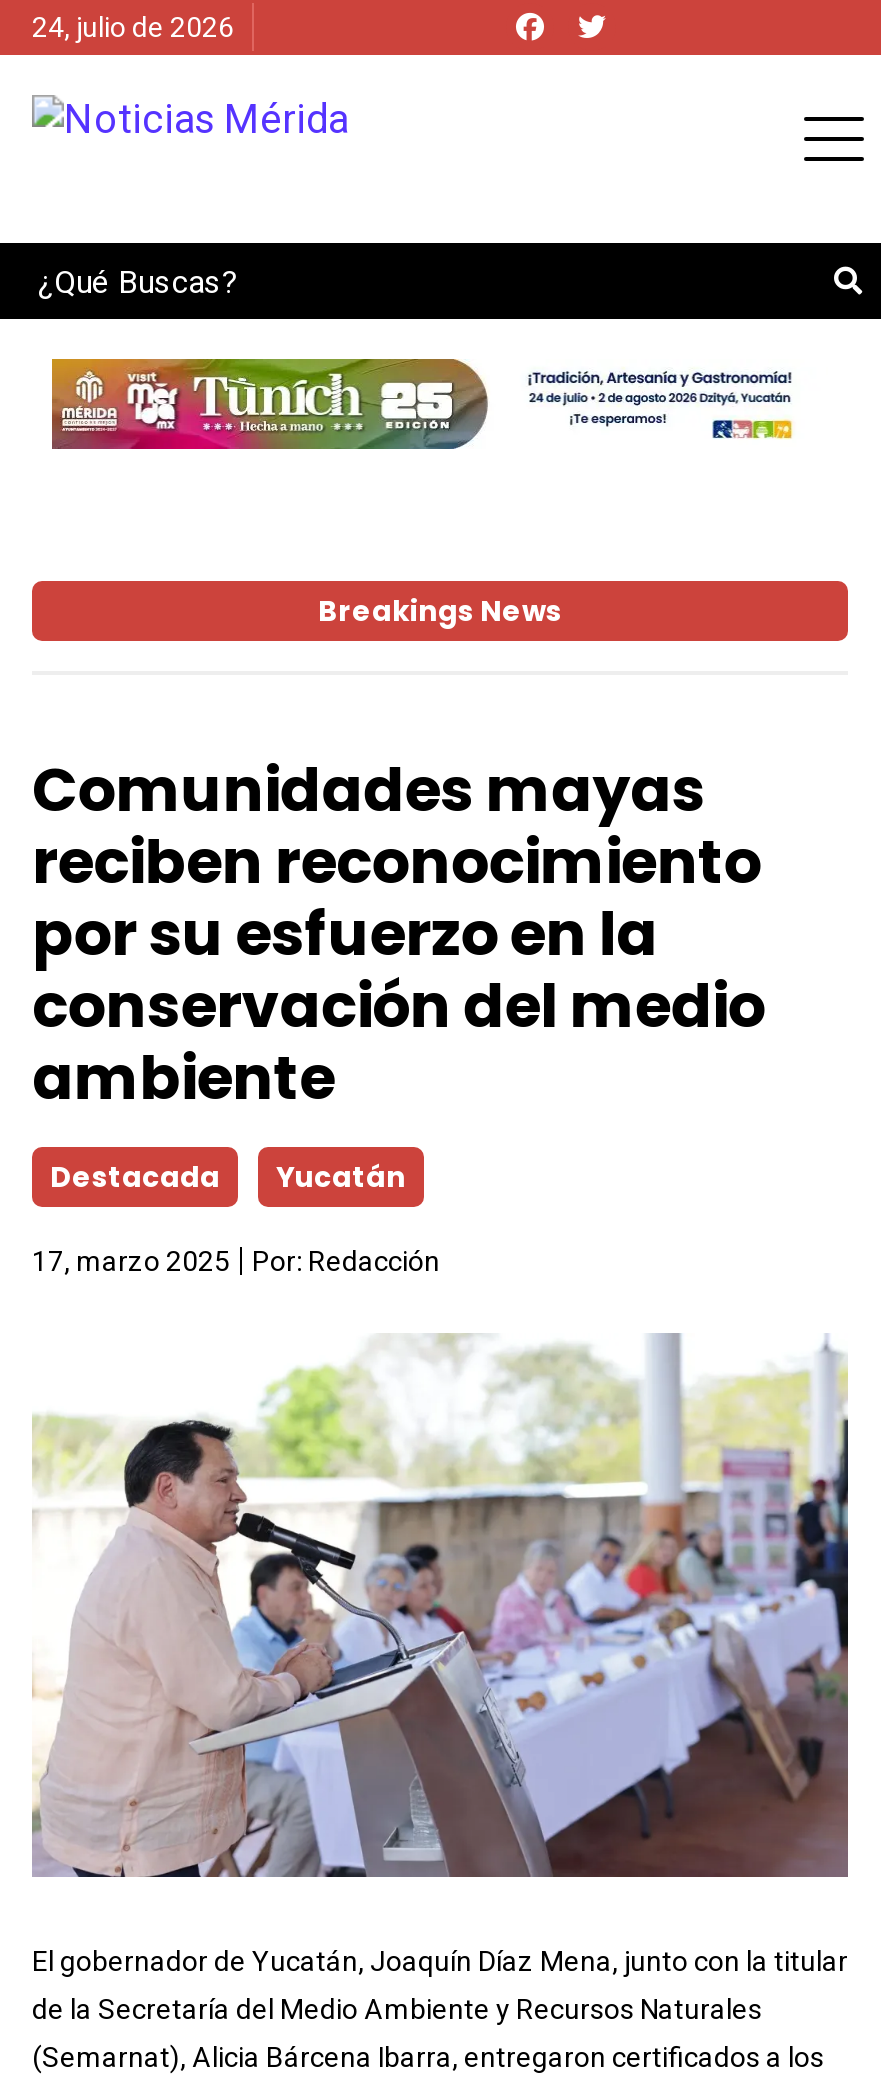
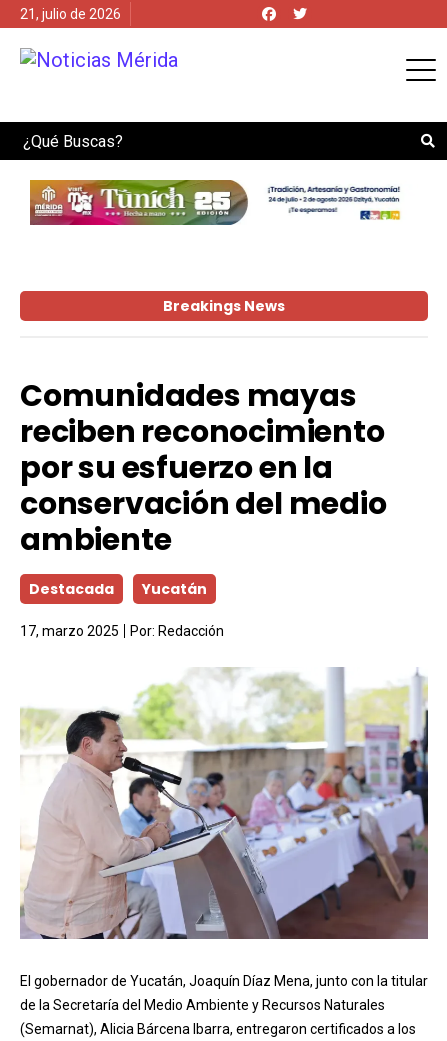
- 24, julio de 2026
+ 21, julio de 2026
